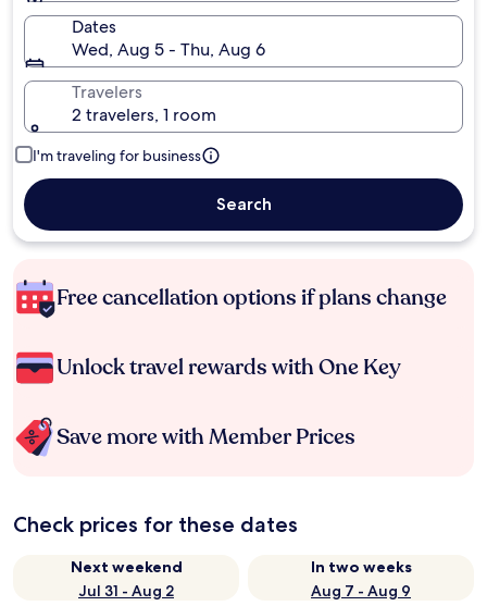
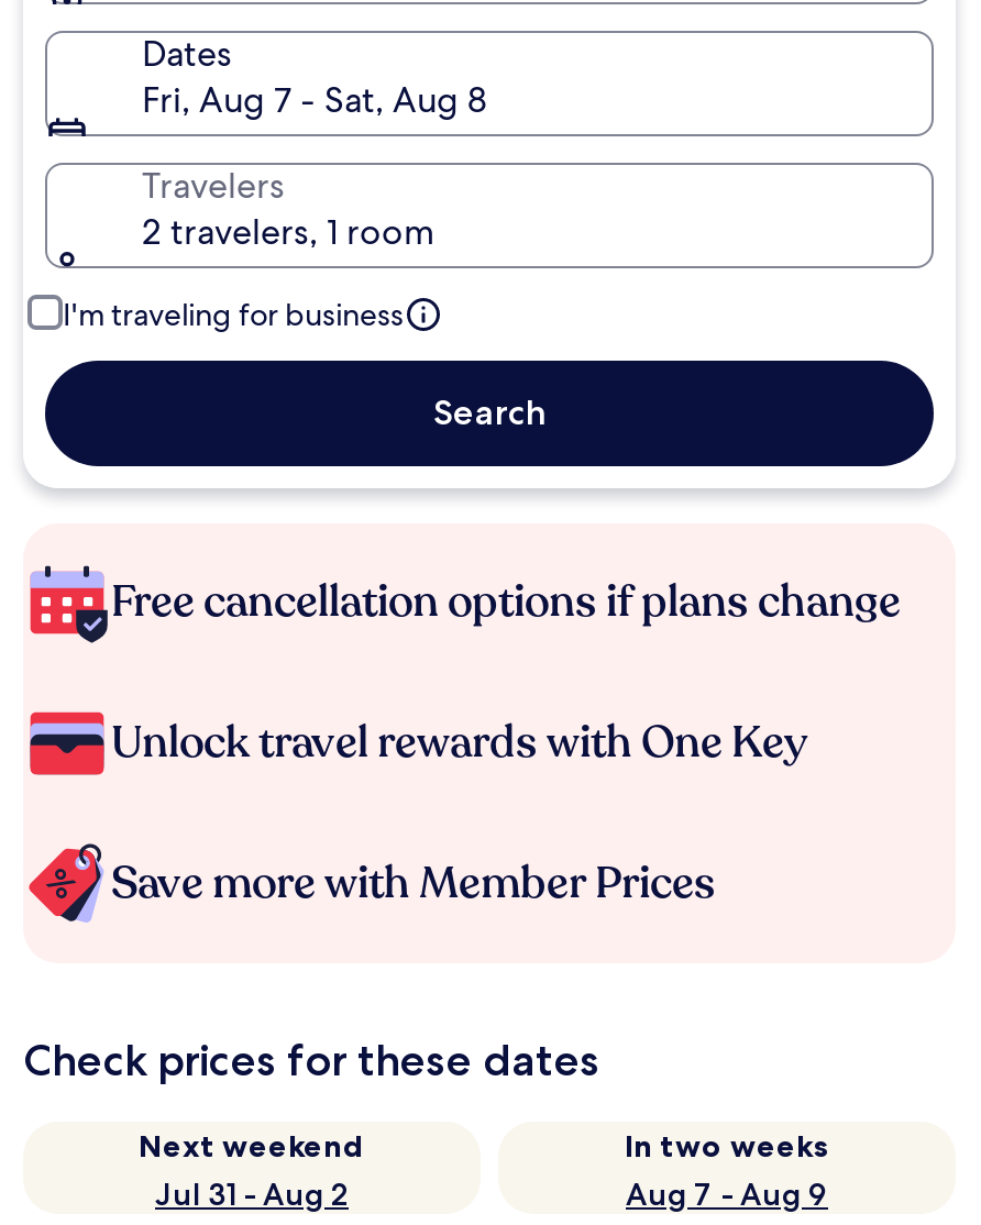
- Wed, Aug 5 - Thu, Aug 6
+ Fri, Aug 7 - Sat, Aug 8
